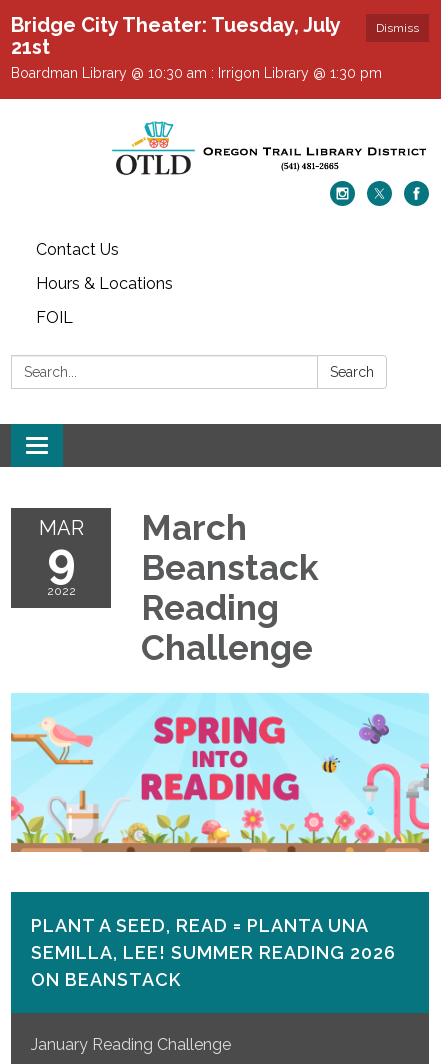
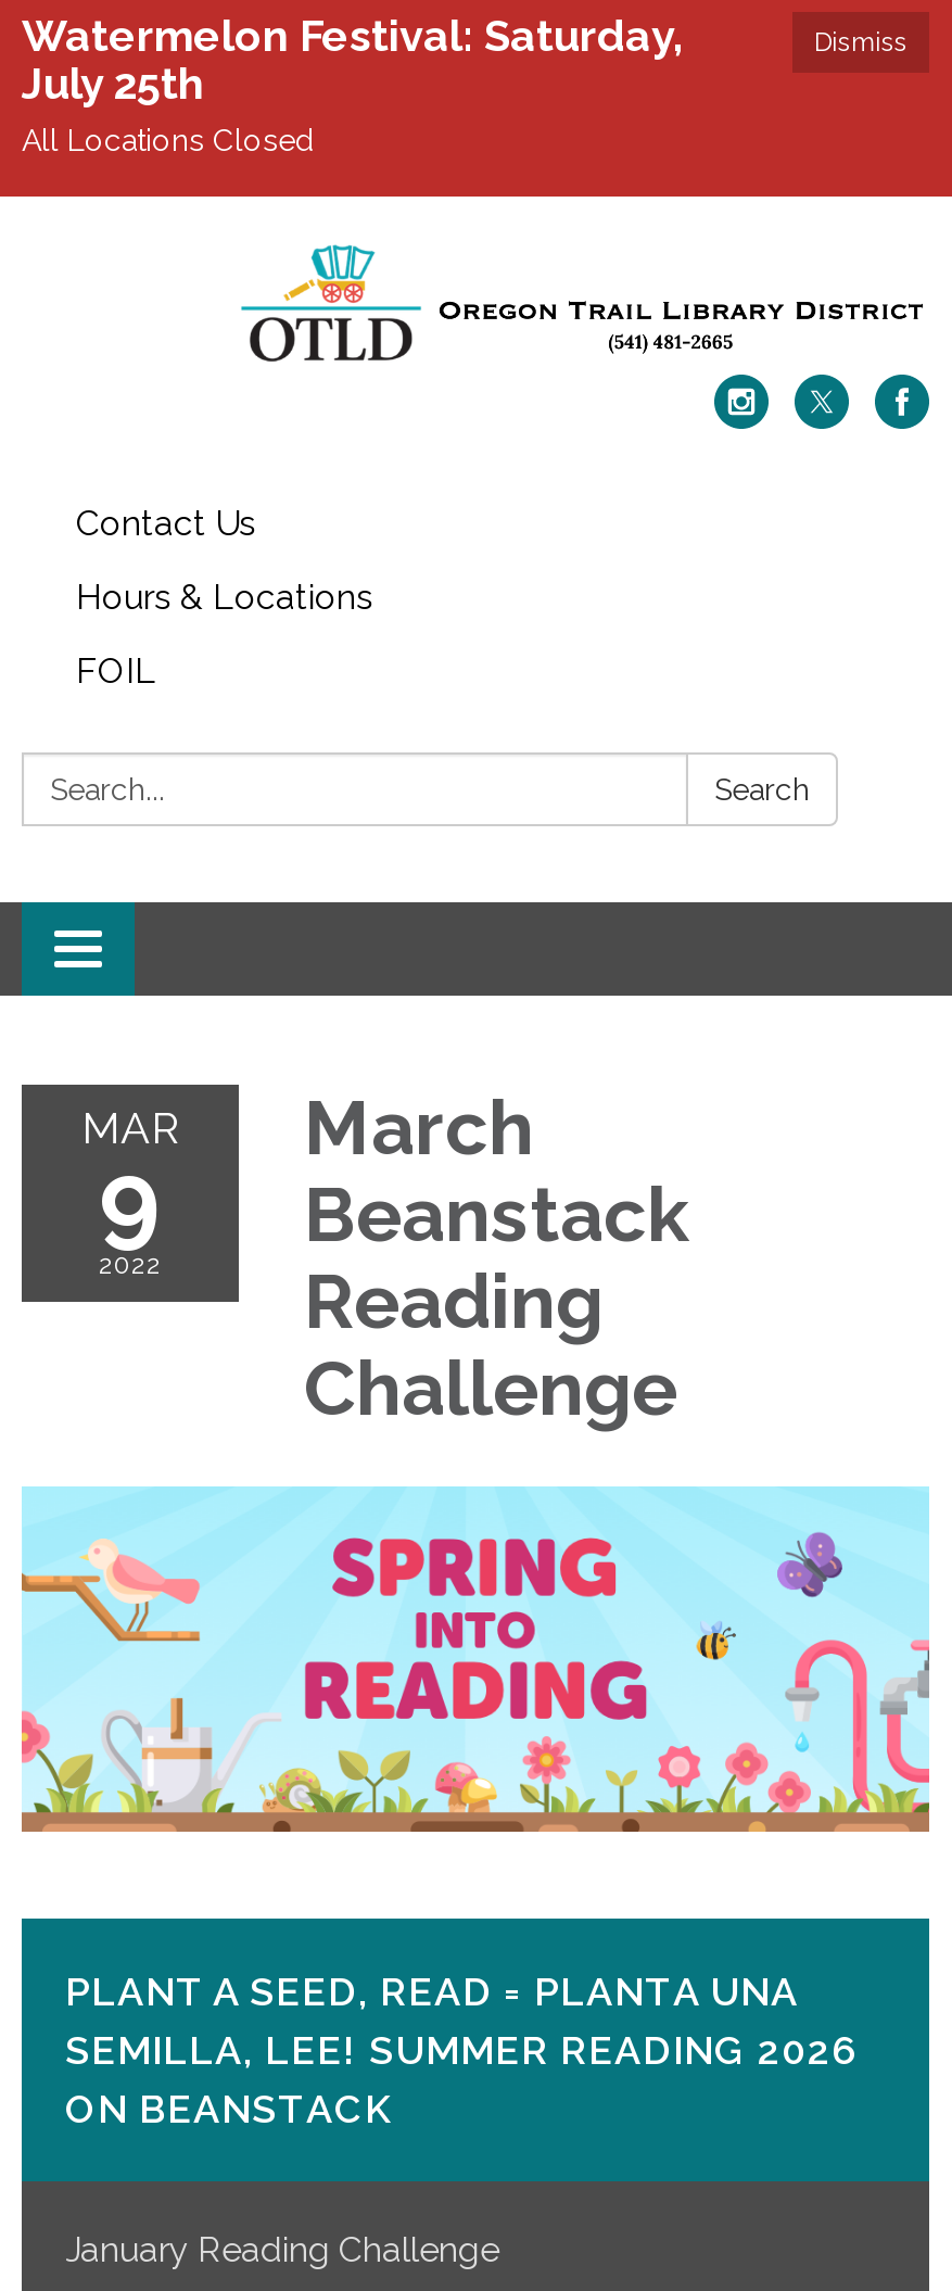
- Bridge City Theater: Tuesday, July
- 21st
- Boardman Library @ 10:30 am : Irrigon Library @ 1:30 pm
+ Watermelon Festival: Saturday,
+ July 25th
+ All Locations Closed
